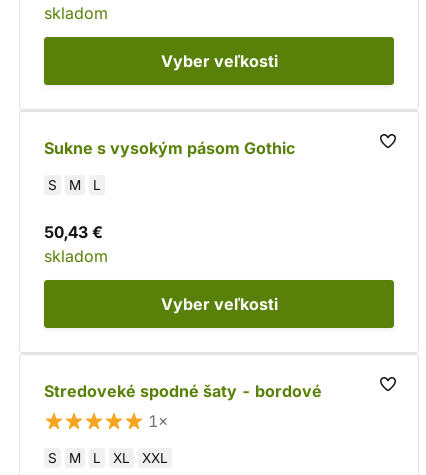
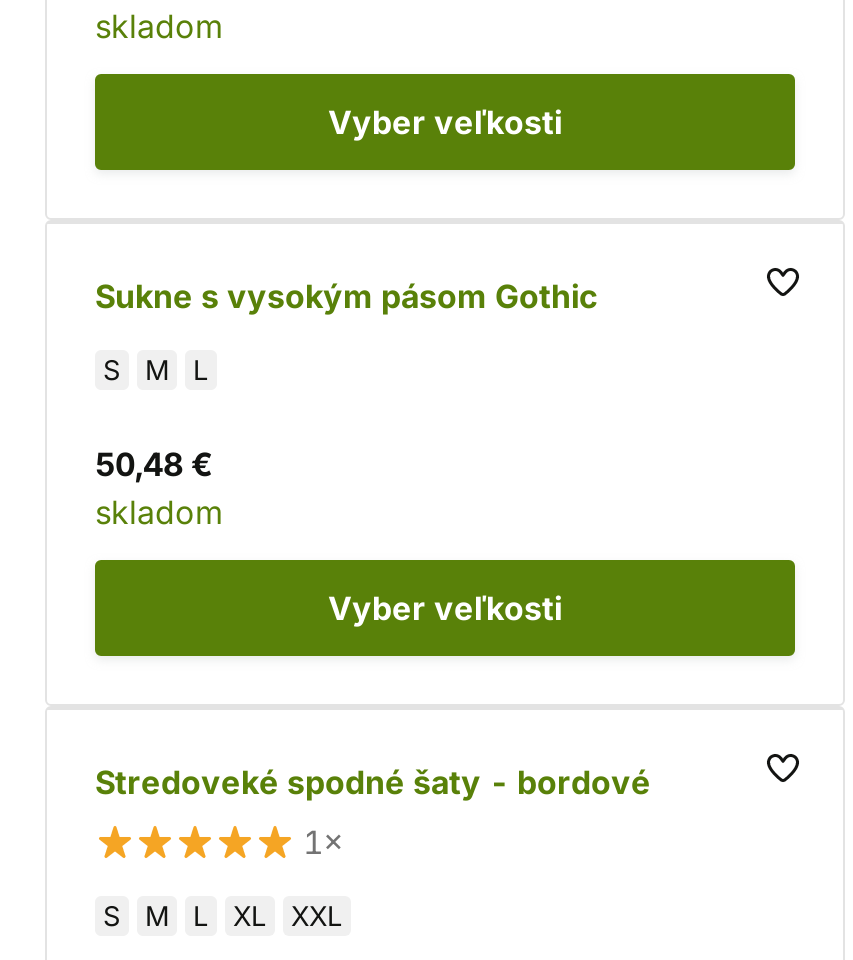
- 50,43 €
+ 50,48 €
